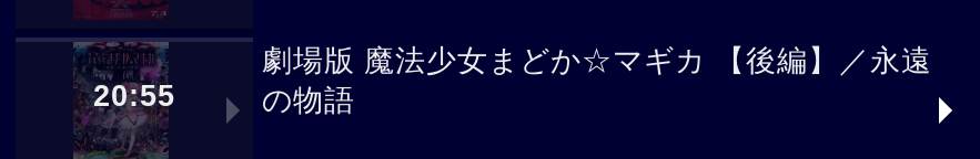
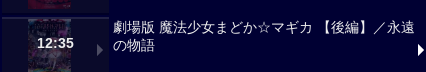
- 20:55
+ 12:35
